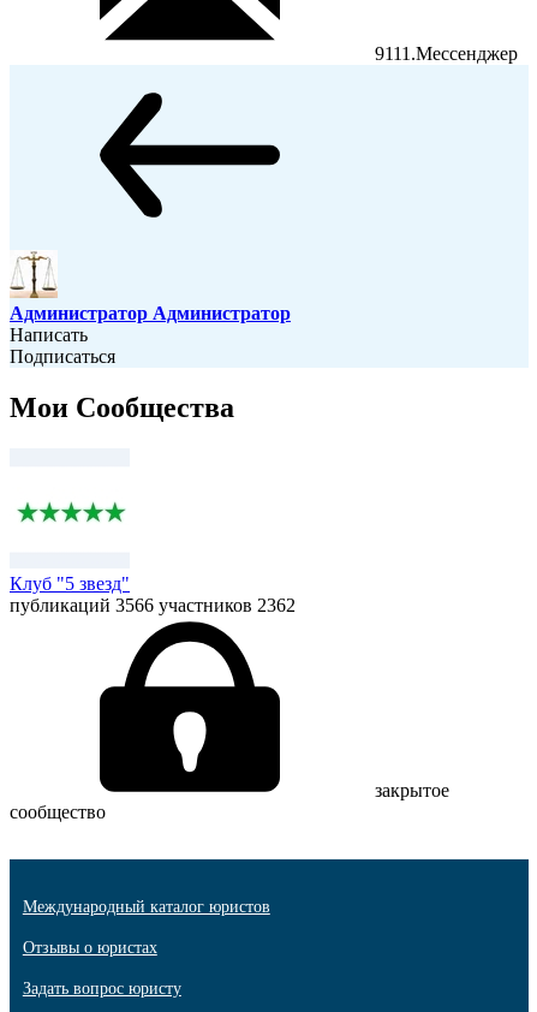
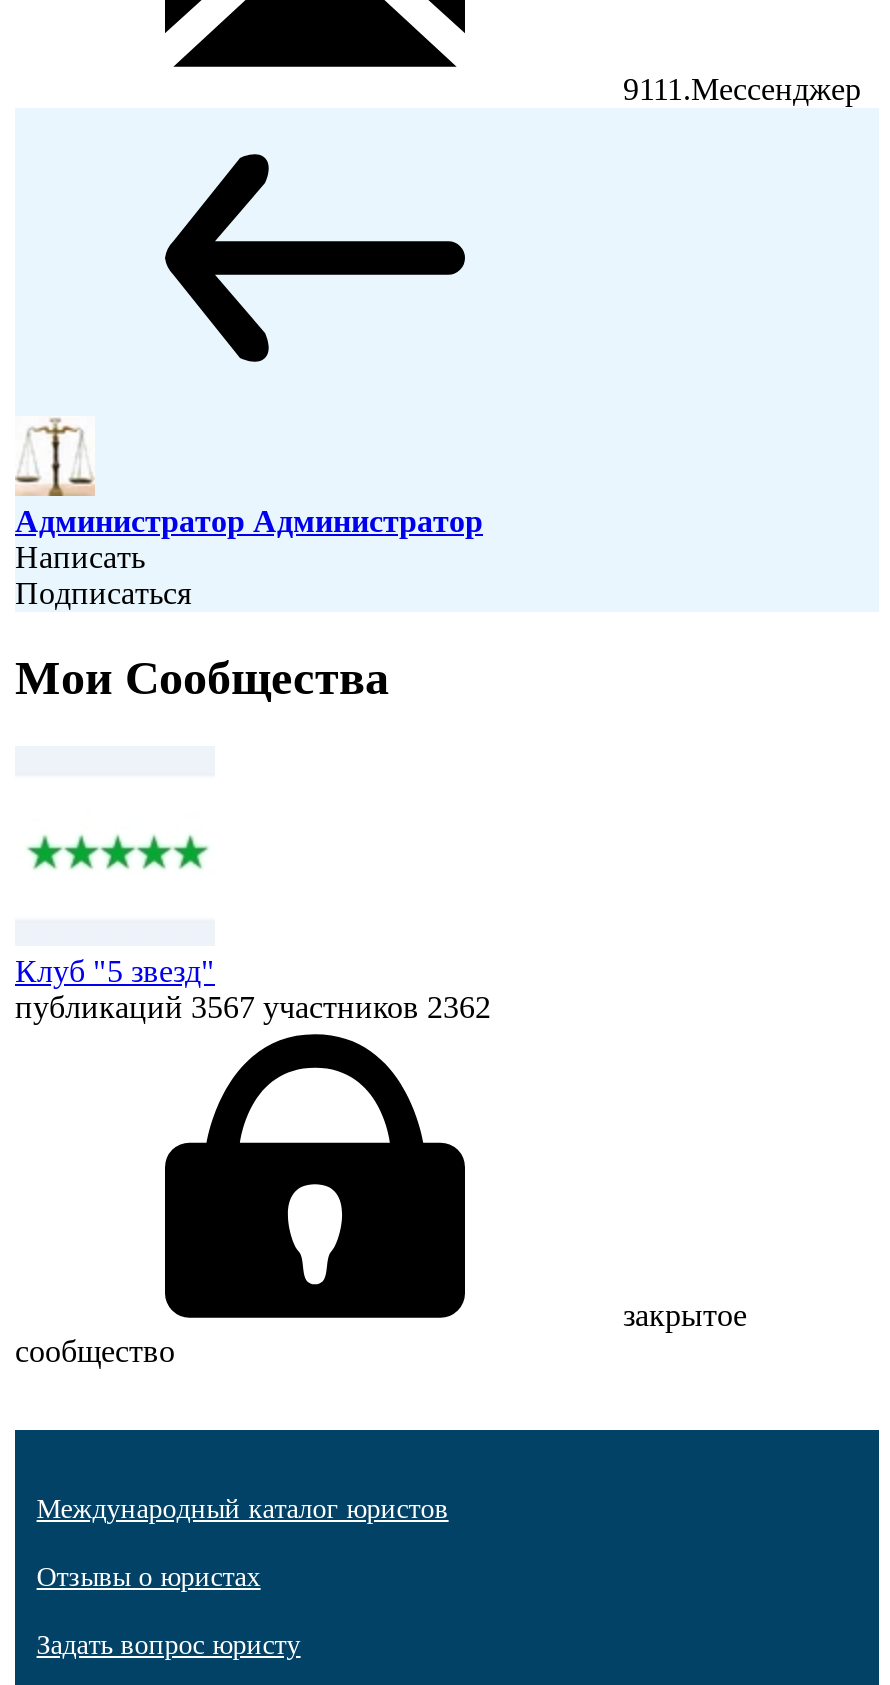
- публикаций 3566 участников 2362
+ публикаций 3567 участников 2362
